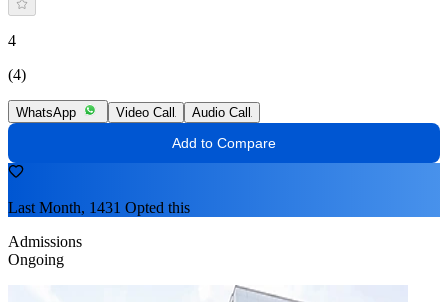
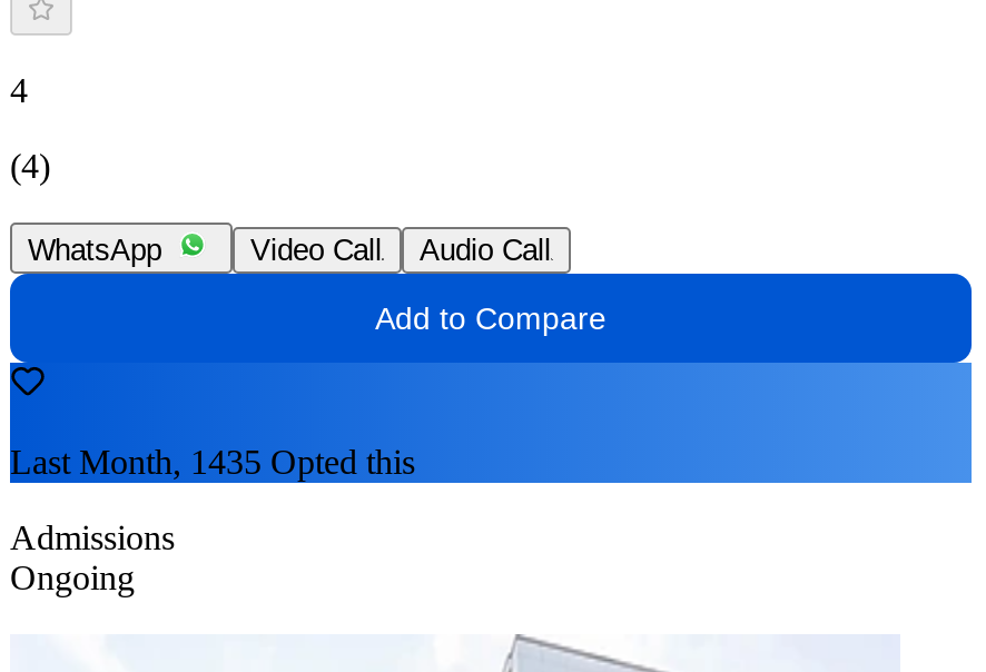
- Last Month, 1431 Opted this
+ Last Month, 1435 Opted this
